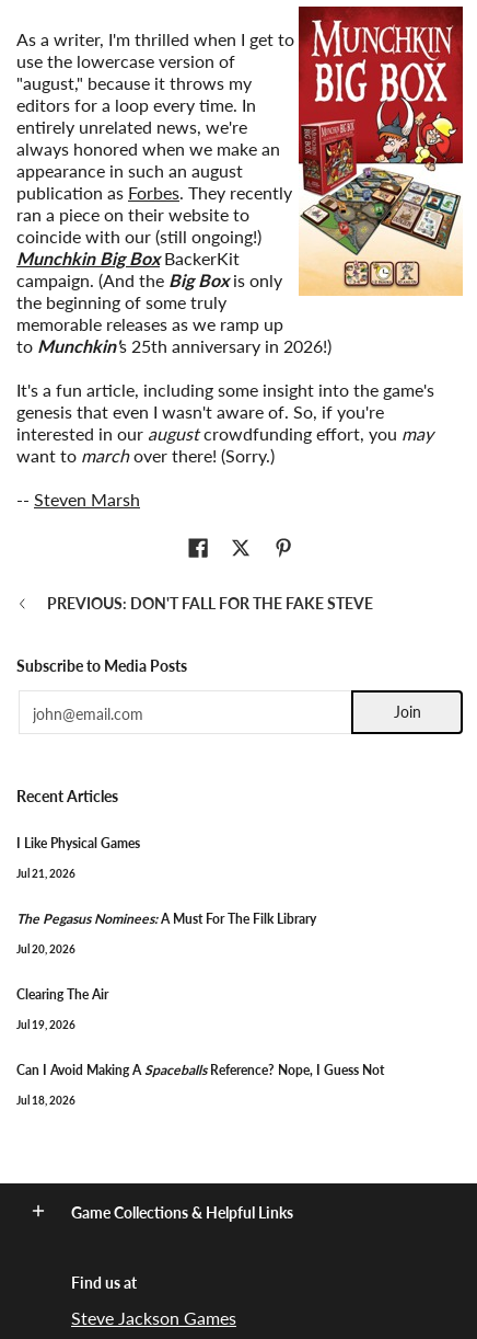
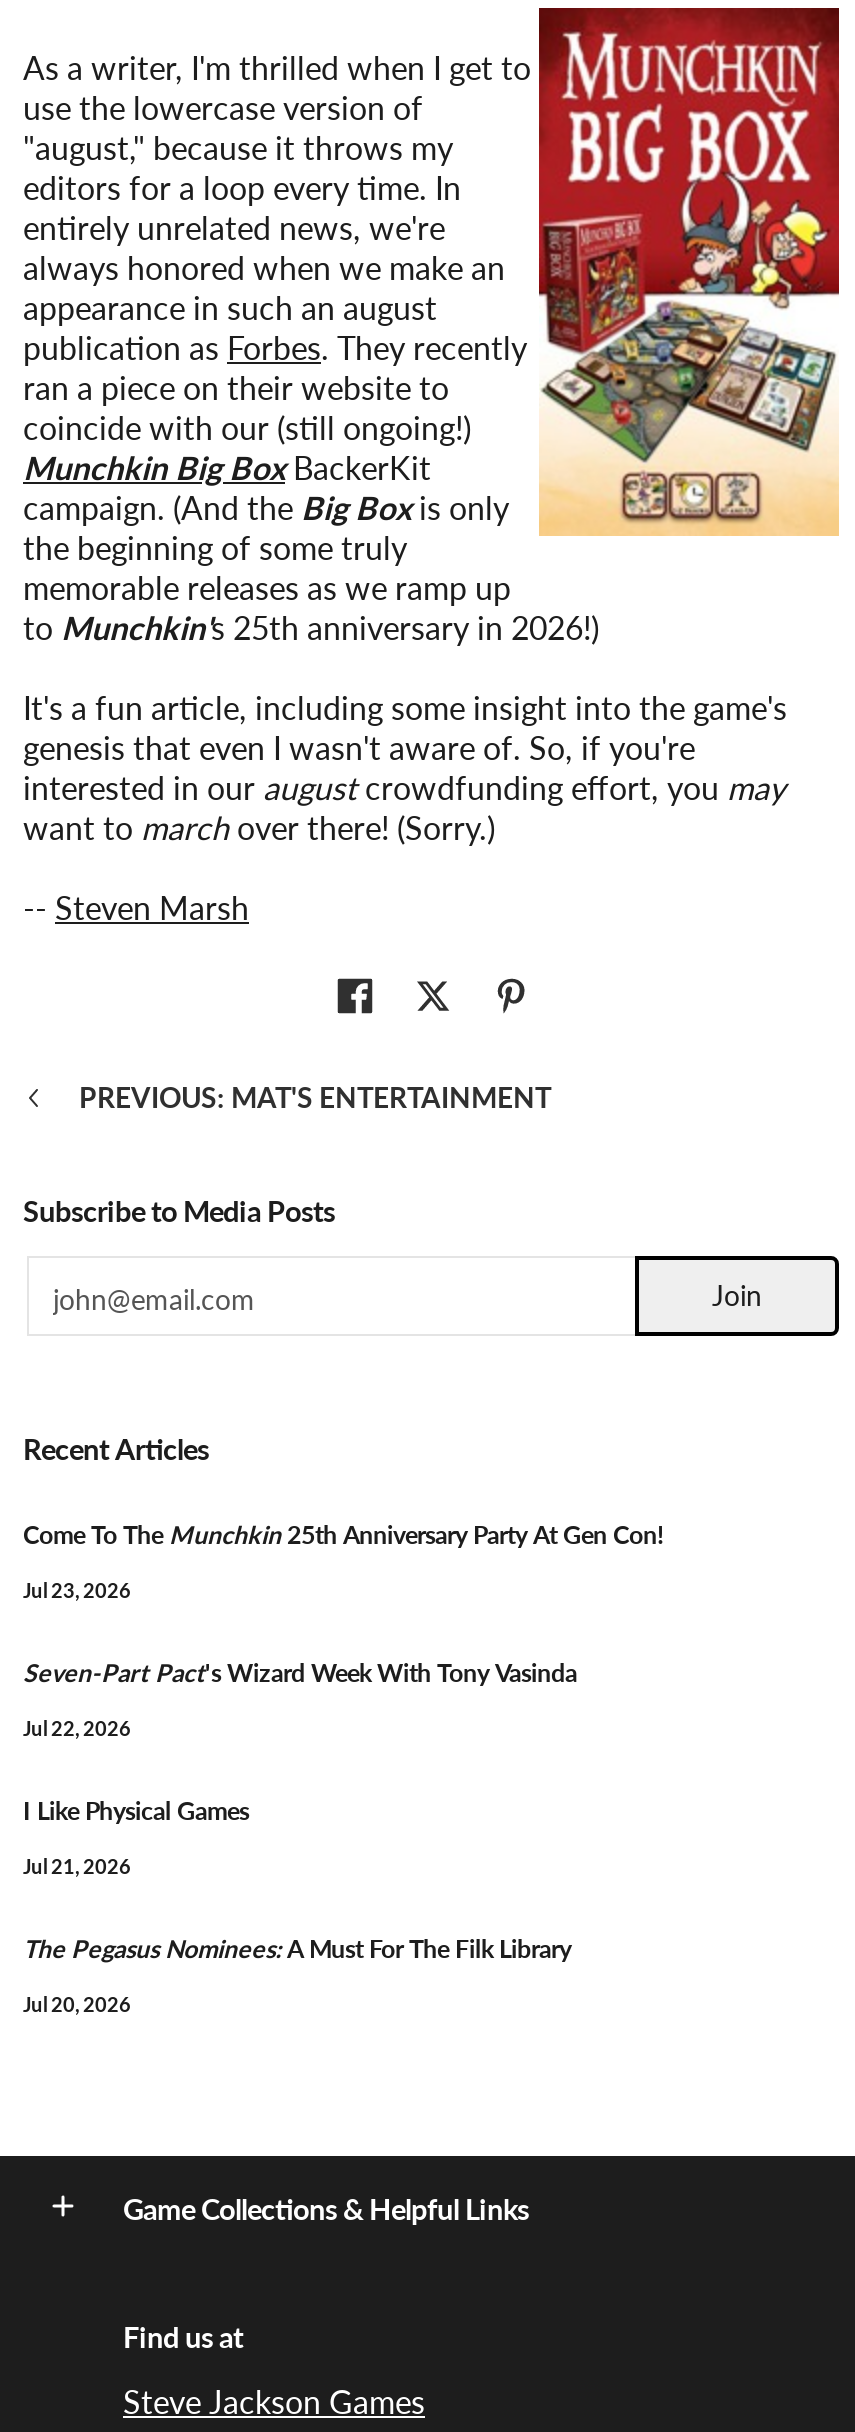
- PREVIOUS: DON'T FALL FOR THE FAKE STEVE
+ PREVIOUS: MAT'S ENTERTAINMENT

+ Come To The Munchkin 25th Anniversary Party At Gen Con!
+ Jul 23, 2026
+ Seven-Part Pact's Wizard Week With Tony Vasinda
+ Jul 22, 2026

moved down: I Like Physical Games | Jul 21, 2026 | The Pegasus Nominees:A Must For The Filk Library | Jul 20, 2026

- Clearing The Air
- Jul 19, 2026
- Can I Avoid Making A Spaceballs Reference? Nope, I Guess Not
- Jul 18, 2026
